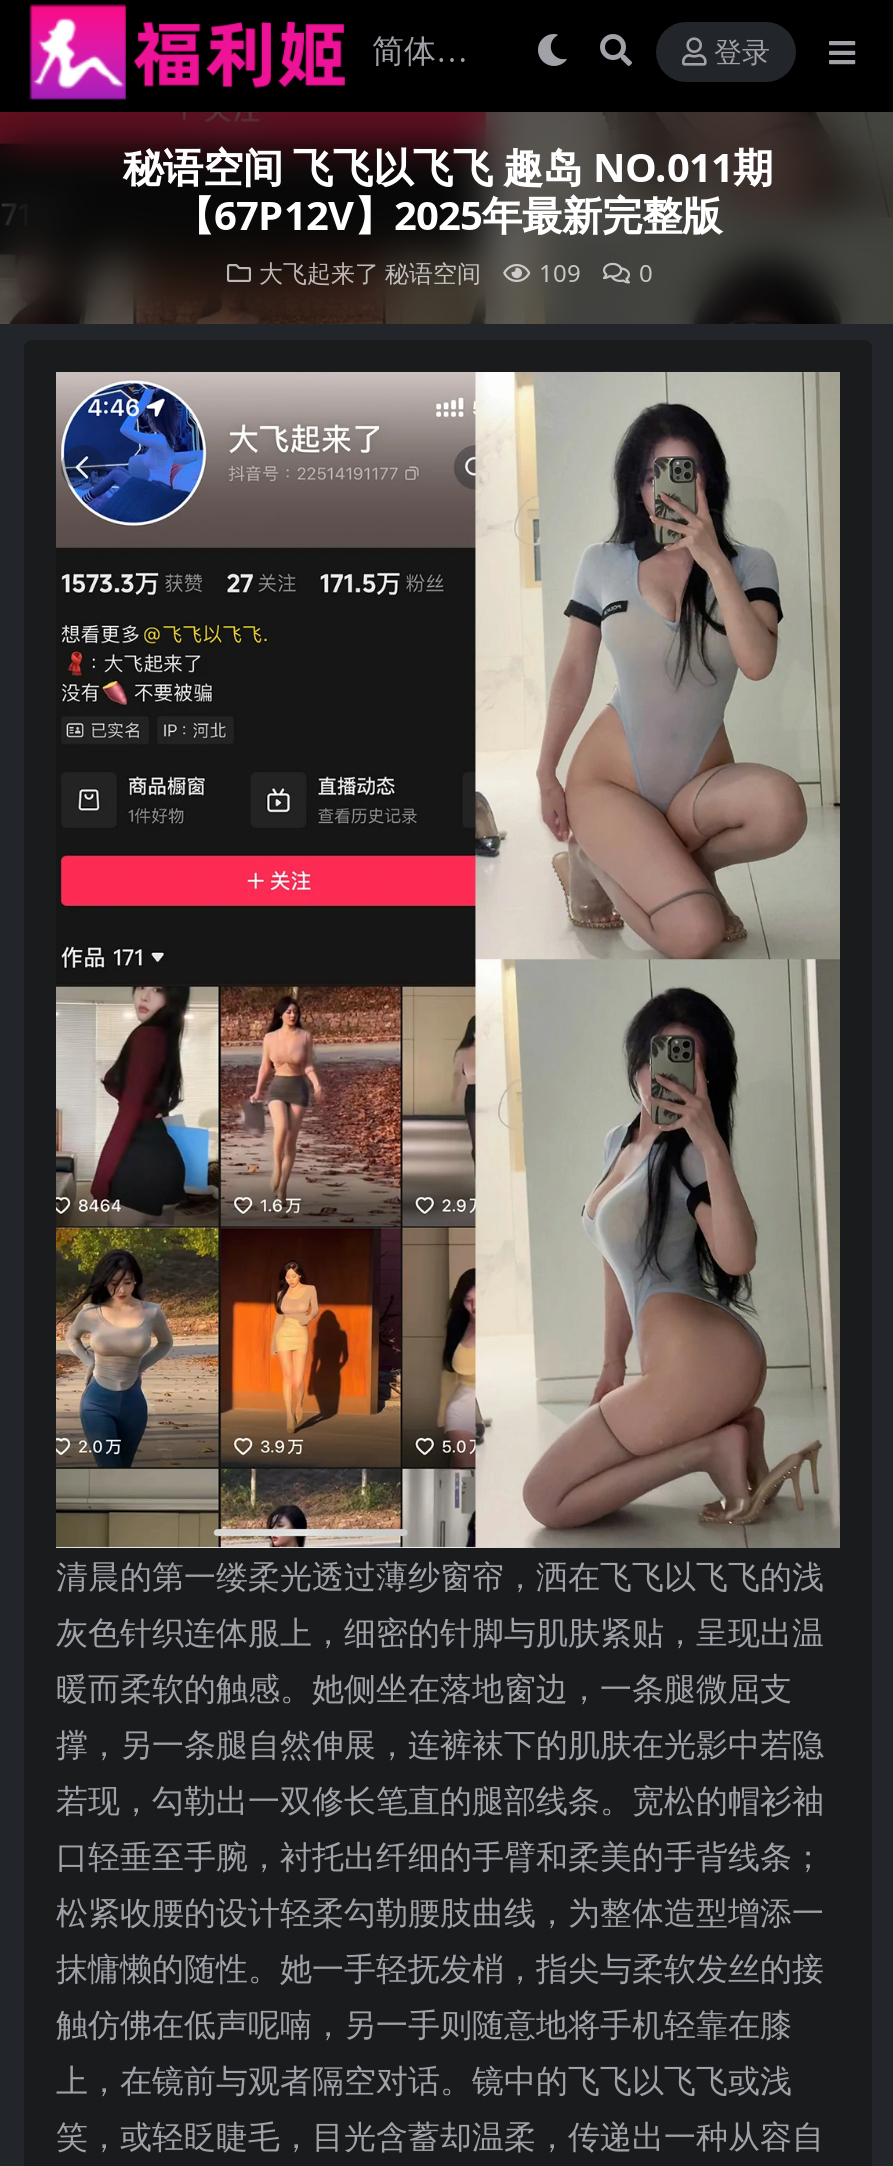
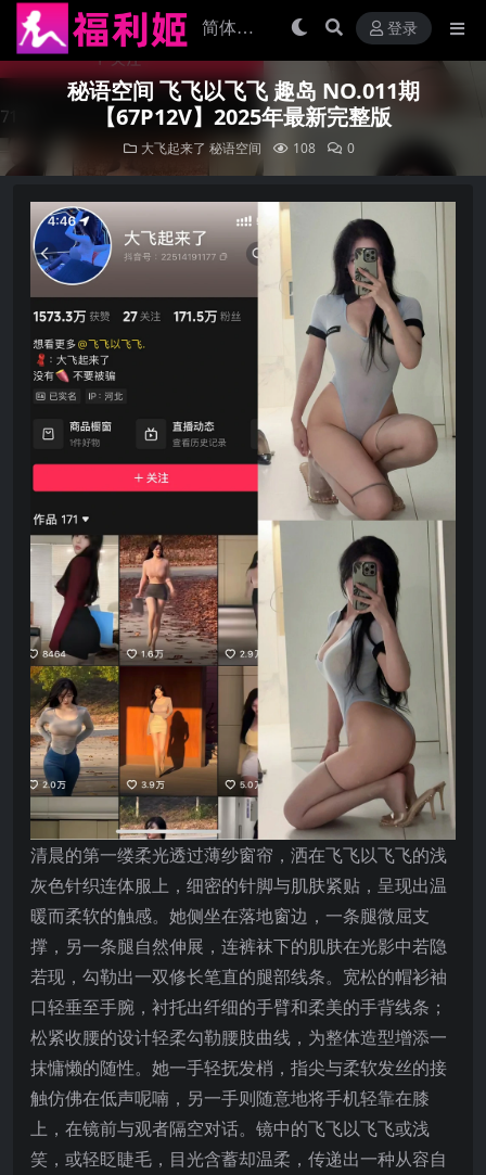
- 大飞起来了 秘语空间 109 0
+ 大飞起来了 秘语空间 108 0
